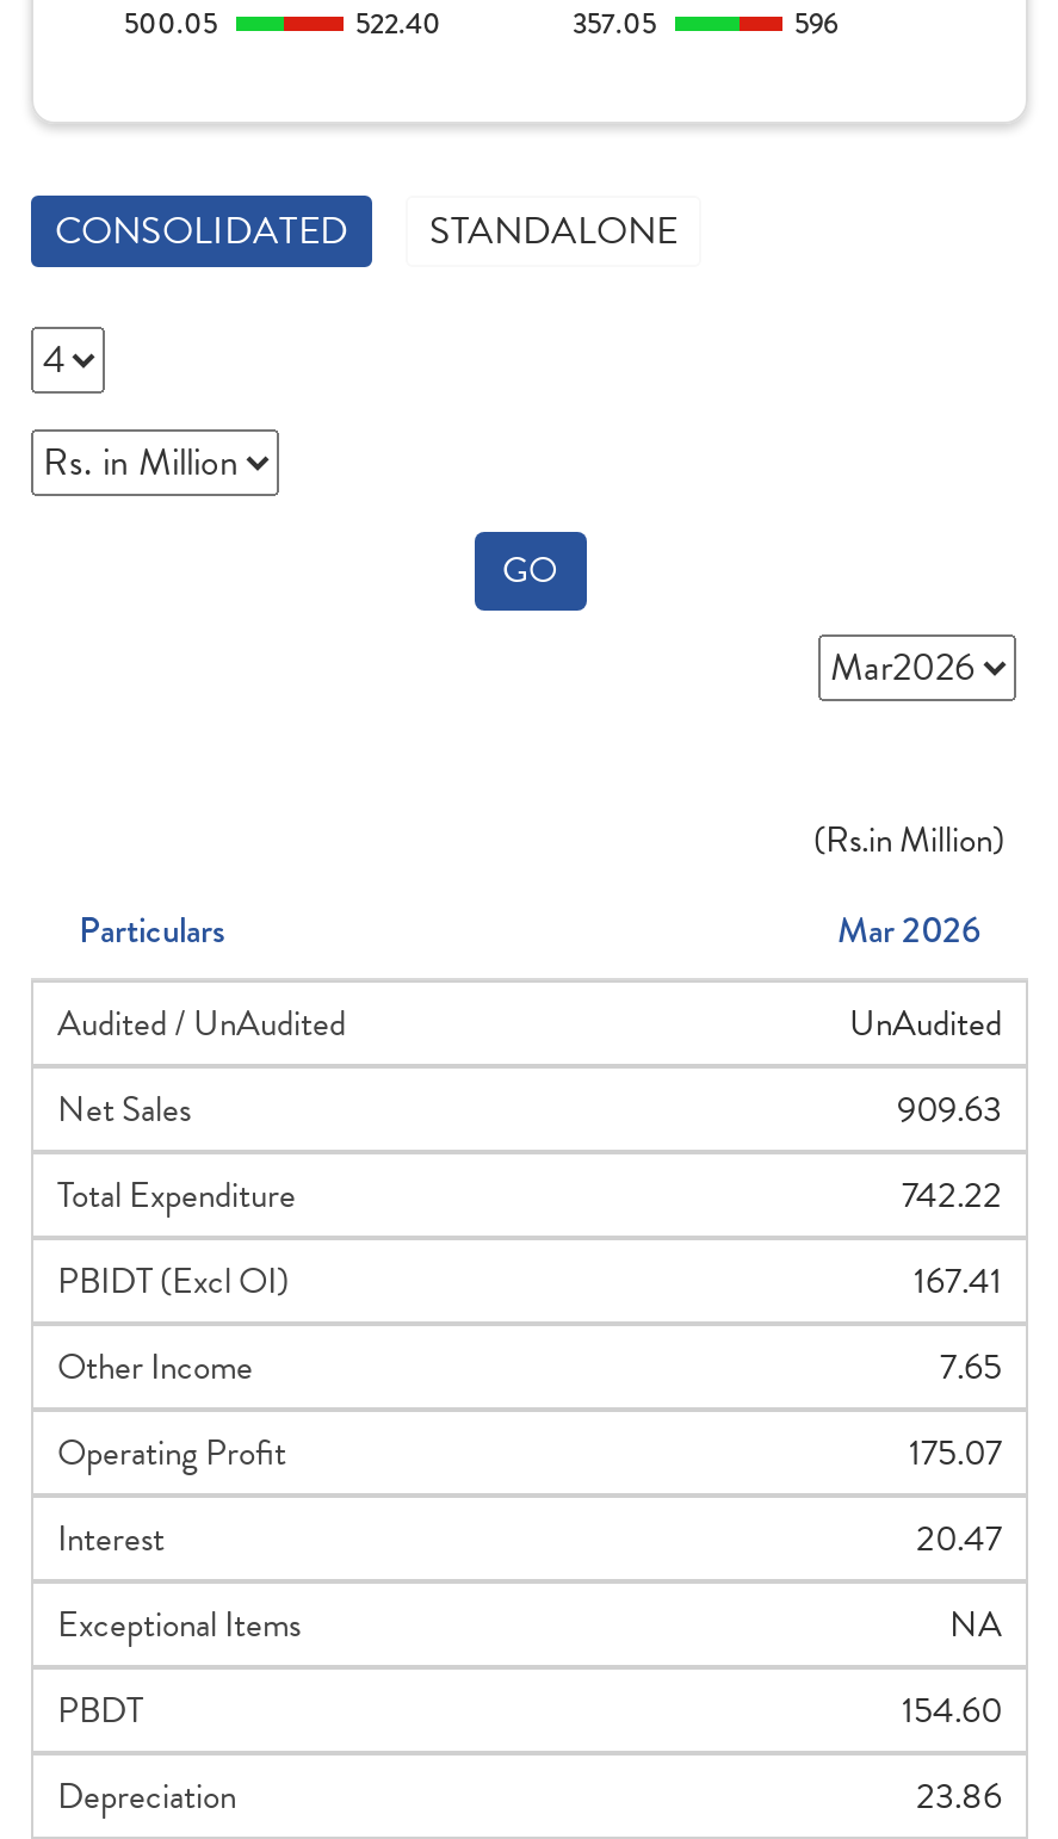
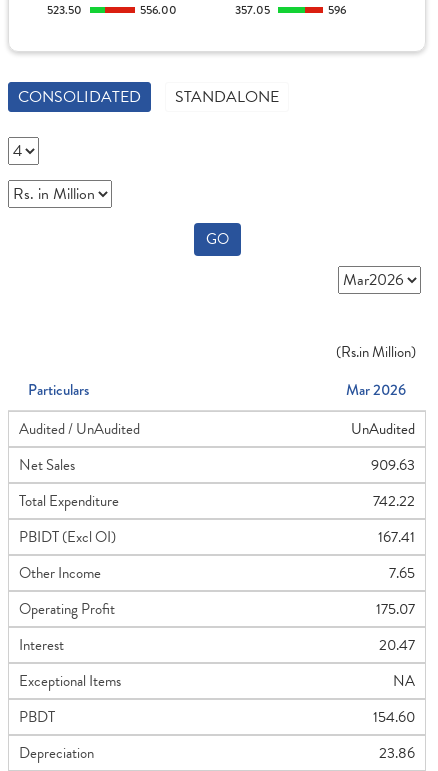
- 500.05
+ 523.50

- 522.40
+ 556.00
